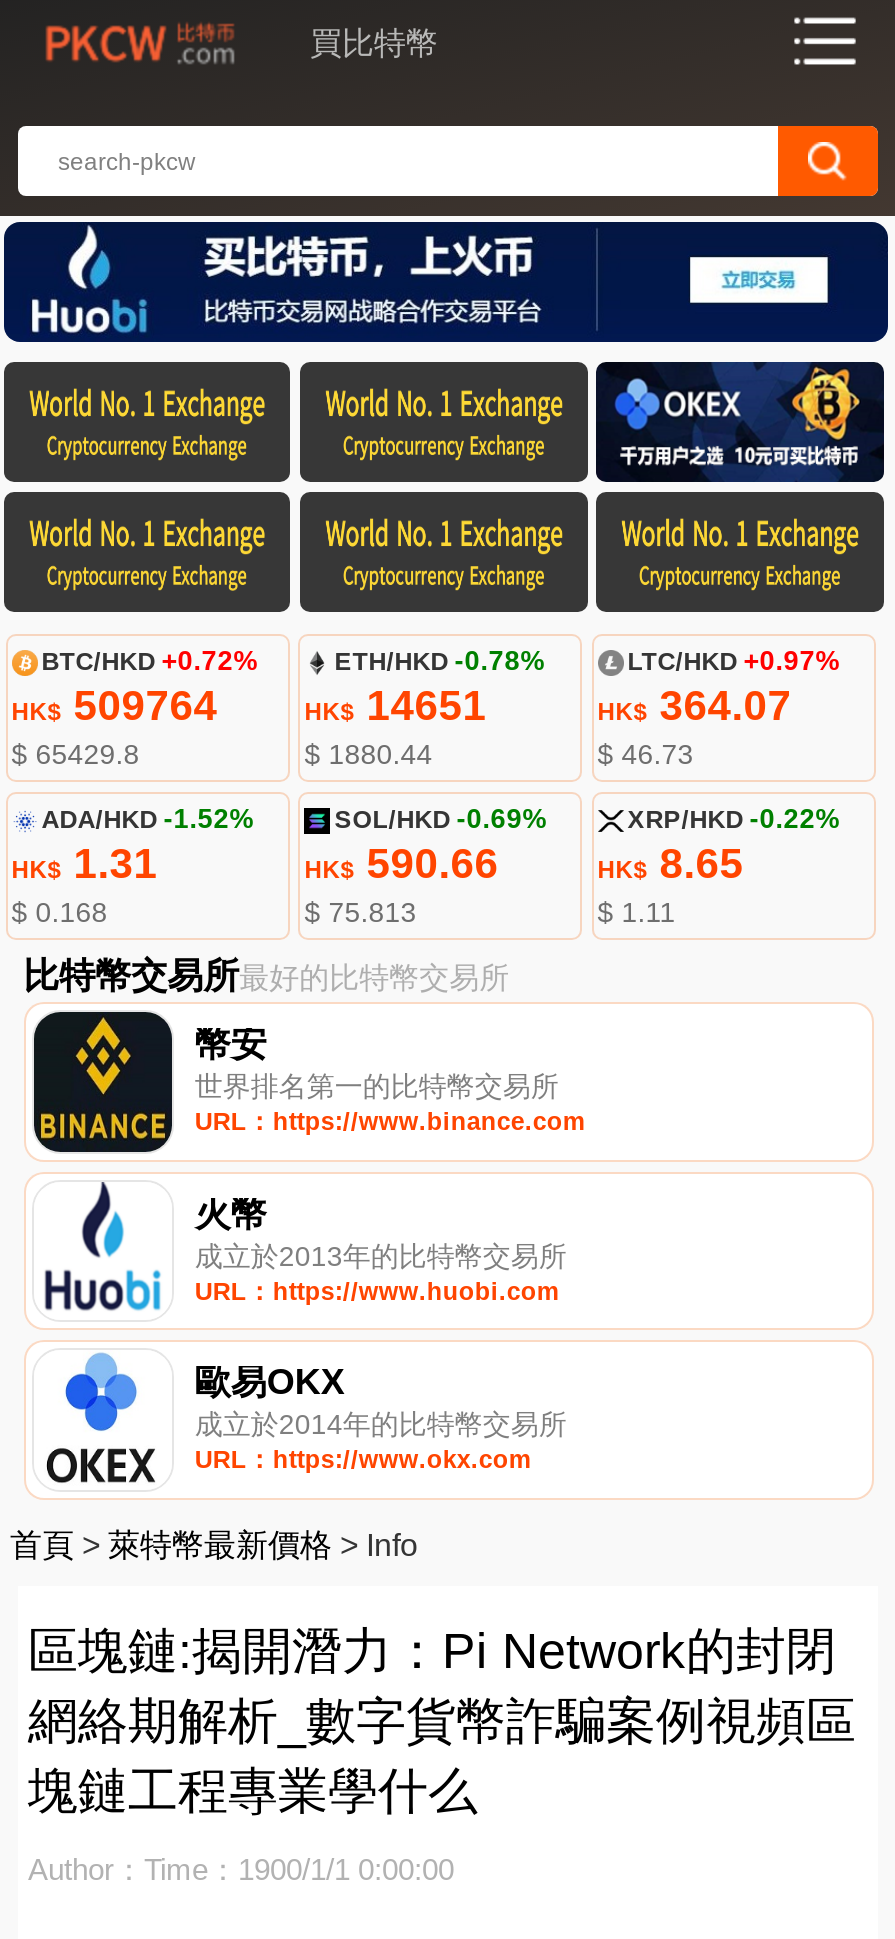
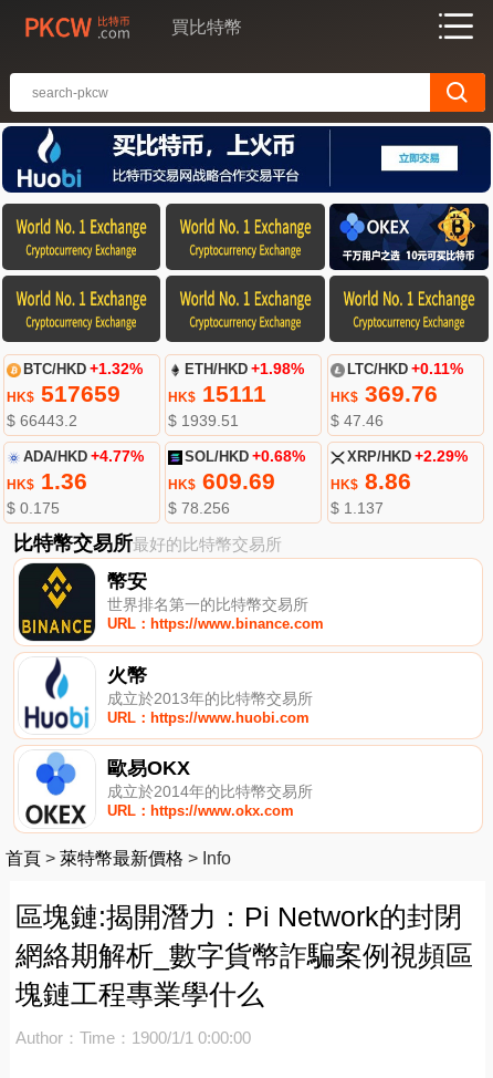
- BTC/HKD +0.72%
- HK$509764
- $ 65429.8
+ BTC/HKD +1.32%
+ HK$517659
+ $ 66443.2

- ETH/HKD -0.78%
- HK$14651
- $ 1880.44
+ ETH/HKD +1.98%
+ HK$15111
+ $ 1939.51

- LTC/HKD +0.97%
- HK$364.07
- $ 46.73
+ LTC/HKD +0.11%
+ HK$369.76
+ $ 47.46

- ADA/HKD -1.52%
- HK$1.31
- $ 0.168
+ ADA/HKD +4.77%
+ HK$1.36
+ $ 0.175

- SOL/HKD -0.69%
- HK$590.66
- $ 75.813
+ SOL/HKD +0.68%
+ HK$609.69
+ $ 78.256

- XRP/HKD -0.22%
- HK$8.65
- $ 1.11
+ XRP/HKD +2.29%
+ HK$8.86
+ $ 1.137
